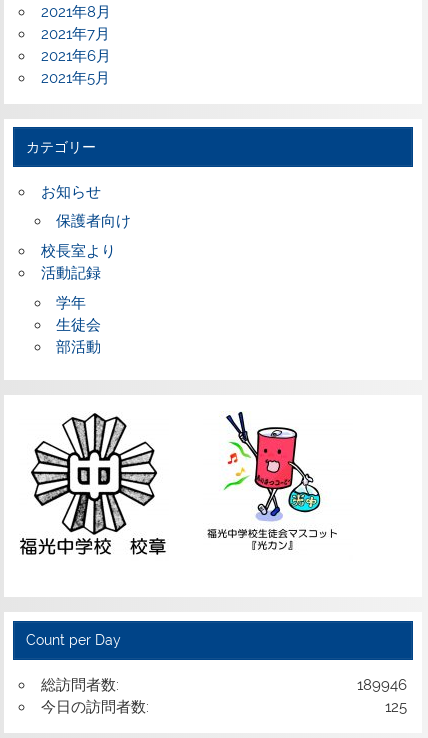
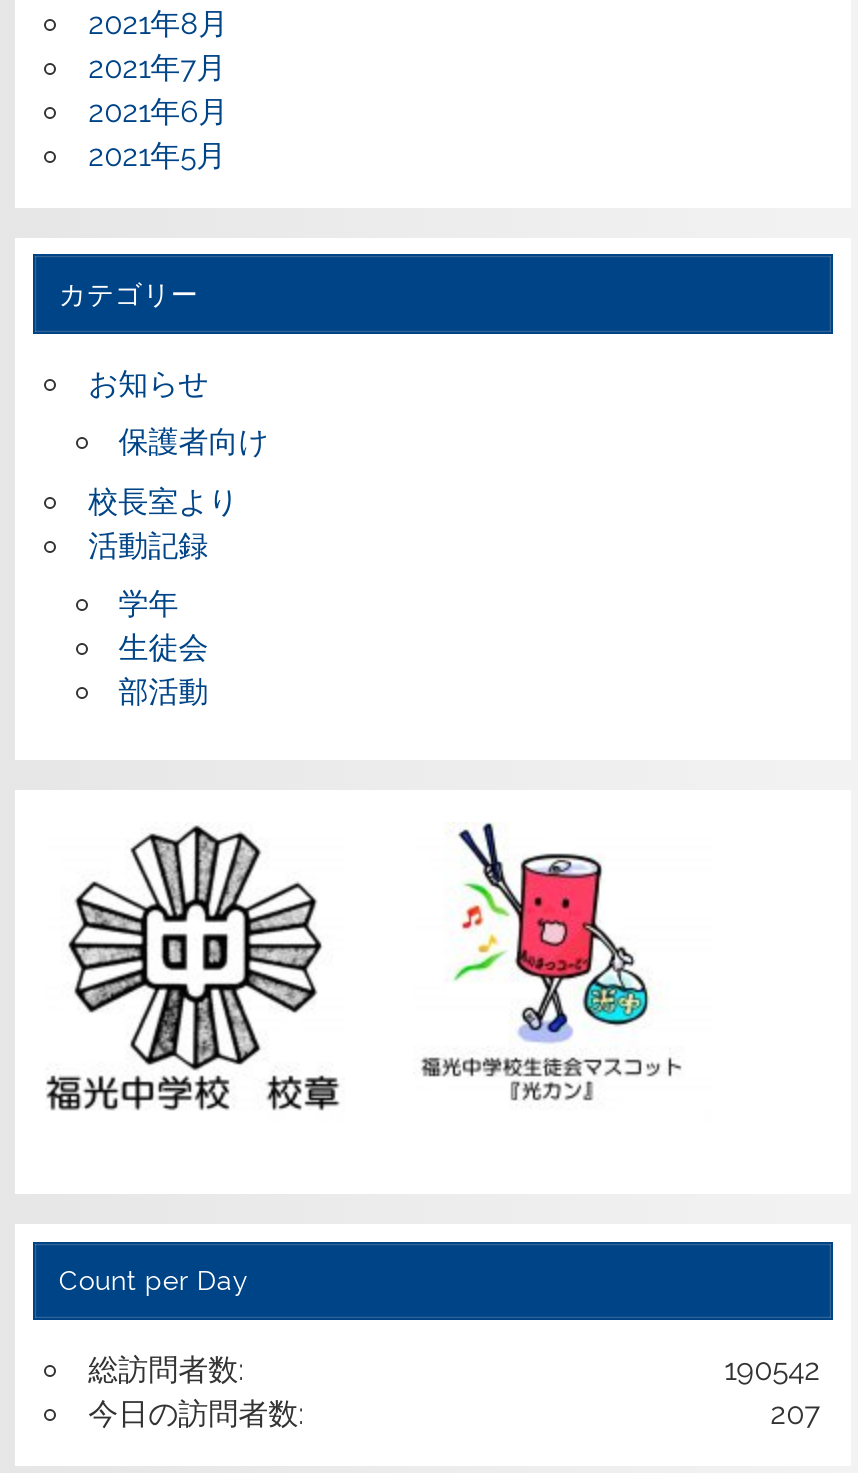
- 189946
+ 190542

- 125
+ 207
